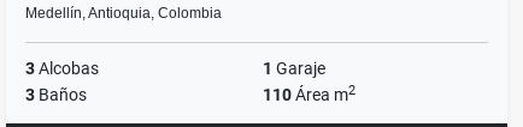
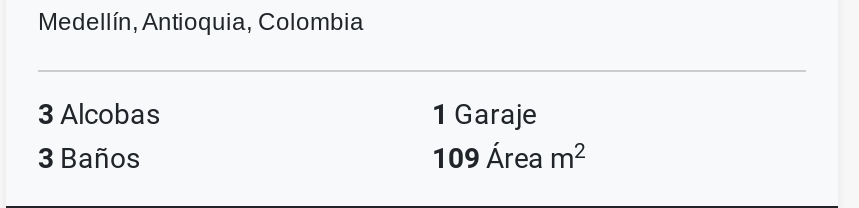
- 110 Área m2
+ 109 Área m2
